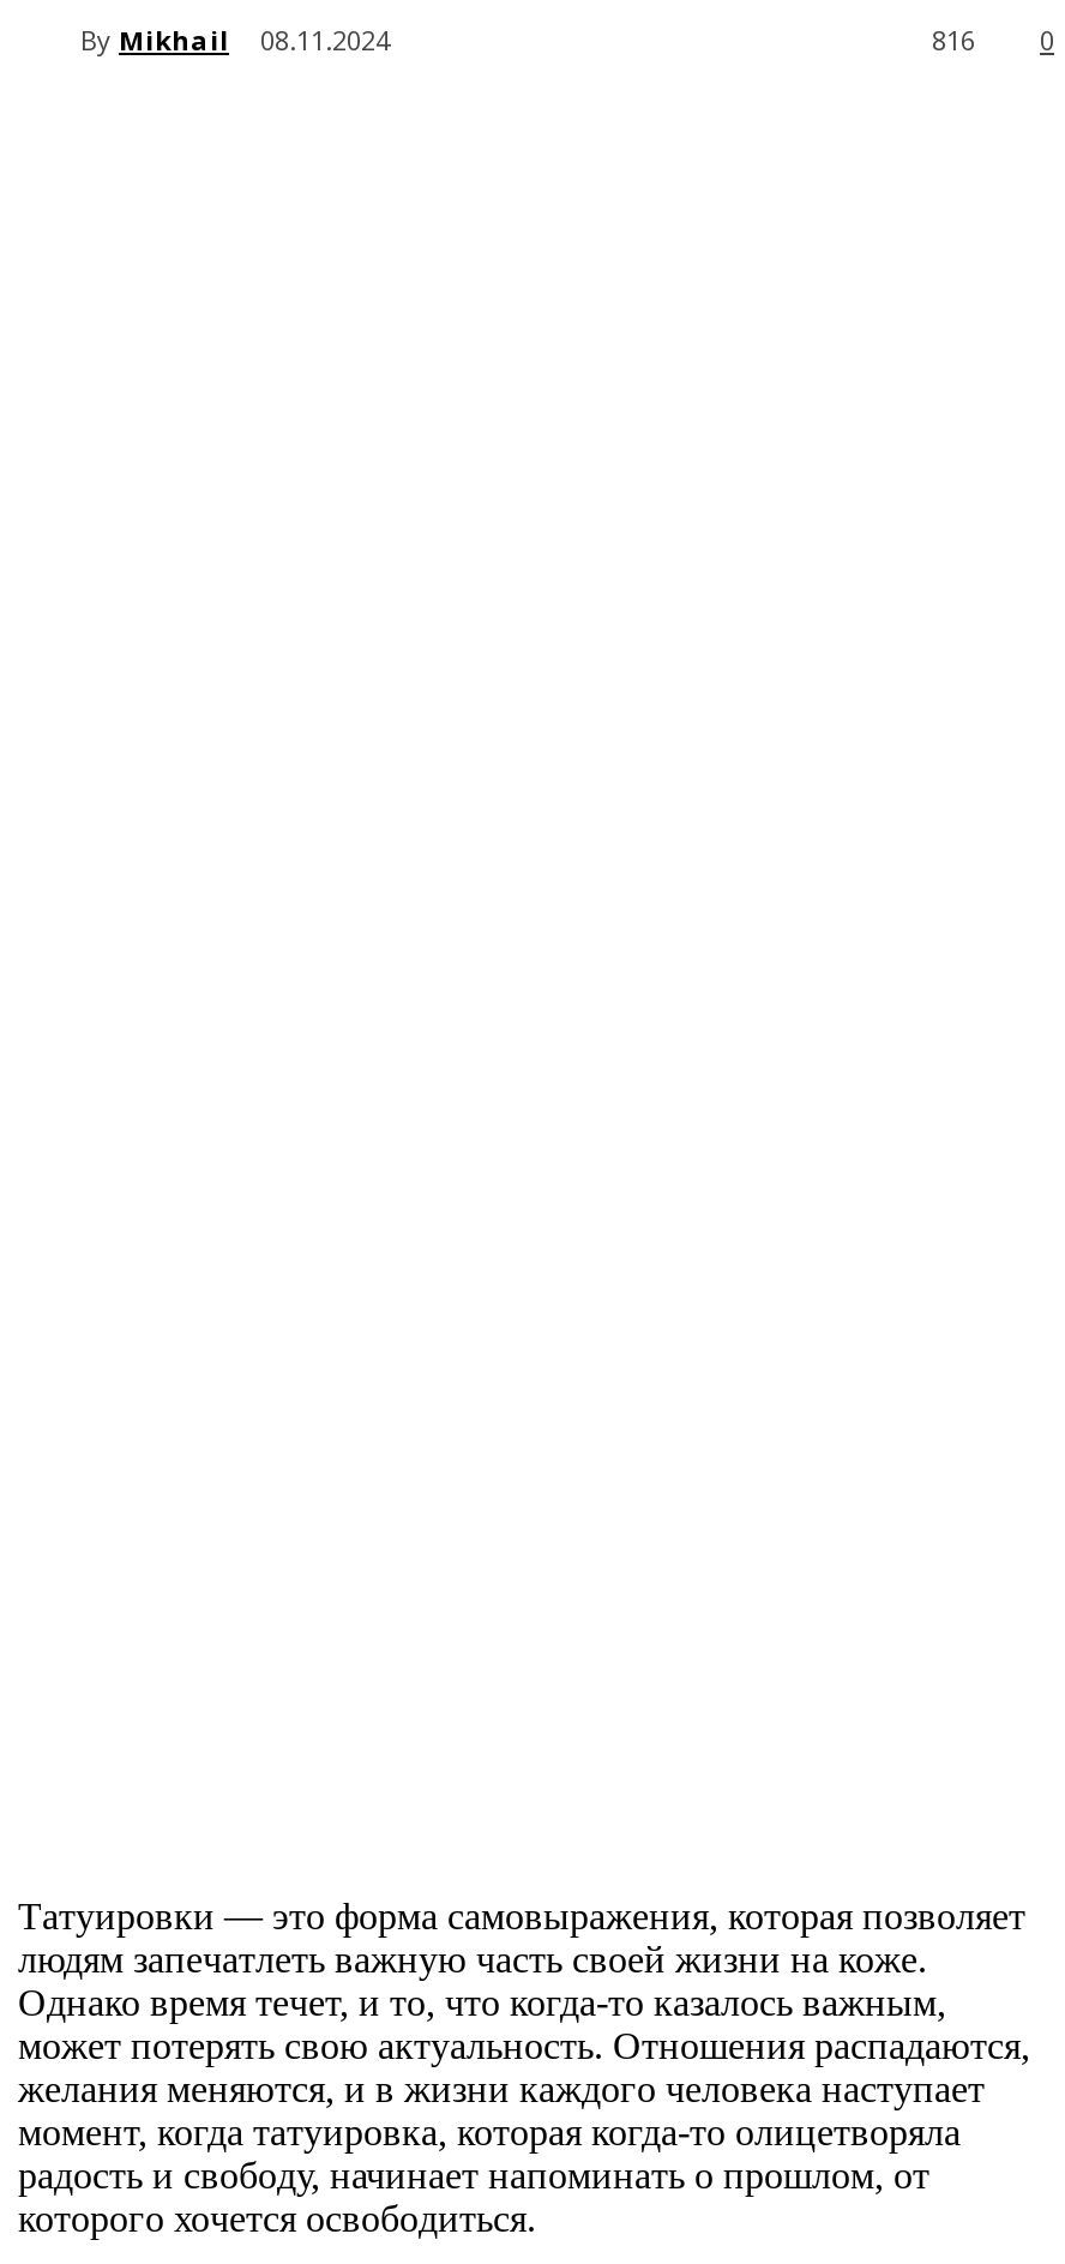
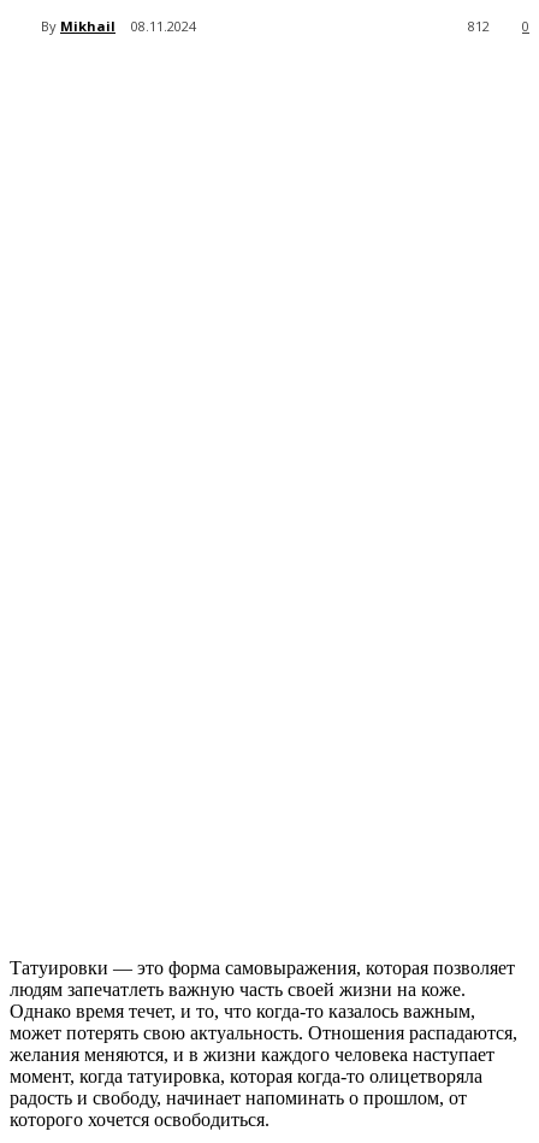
- 816 0
+ 812 0
